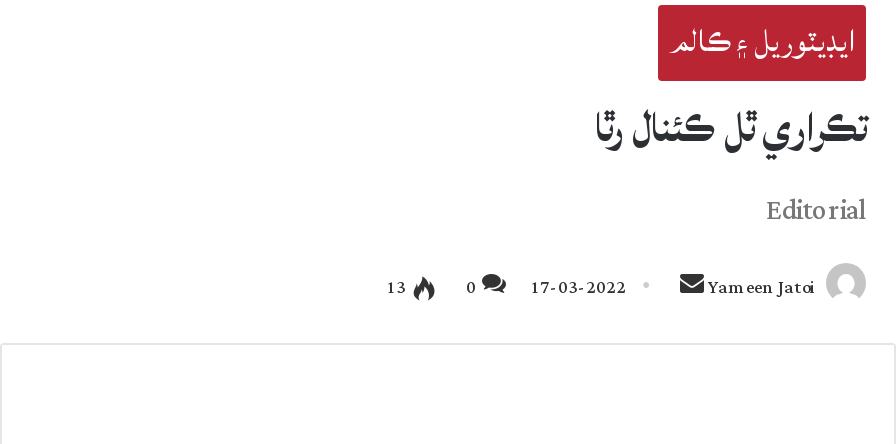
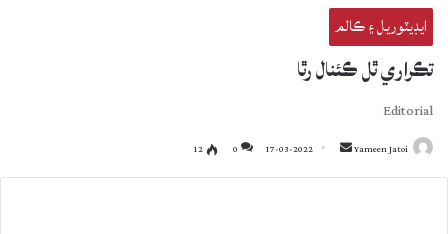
- 13
+ 12
